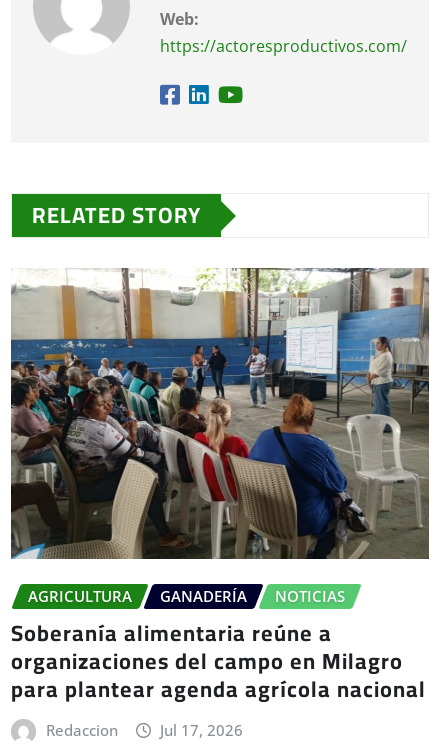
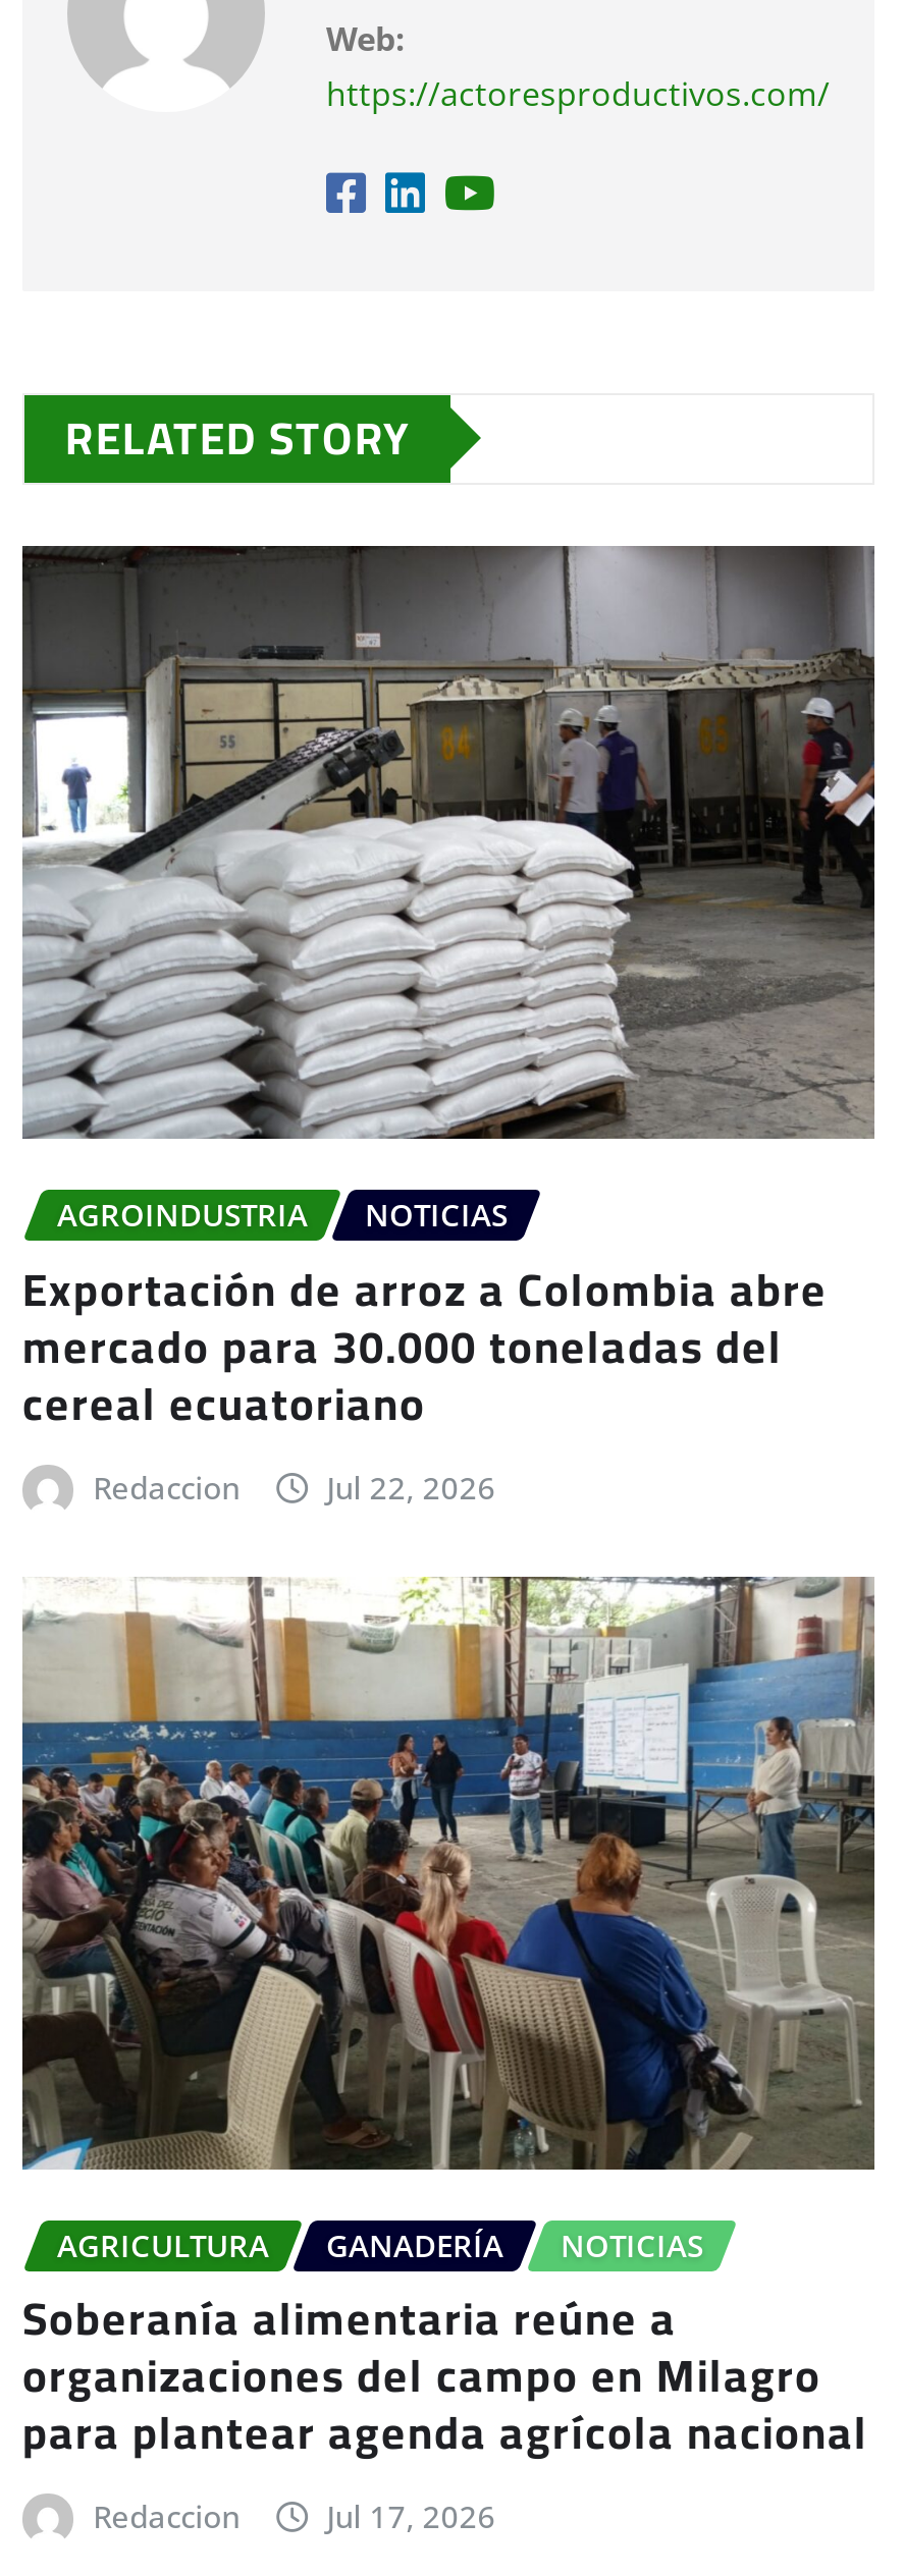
+ [image]
+ AGROINDUSTRIA
+ NOTICIAS
+ Exportación de arroz a Colombia abre
+ mercado para 30.000 toneladas del
+ cereal ecuatoriano
+ Redaccion
+ Jul 22, 2026
